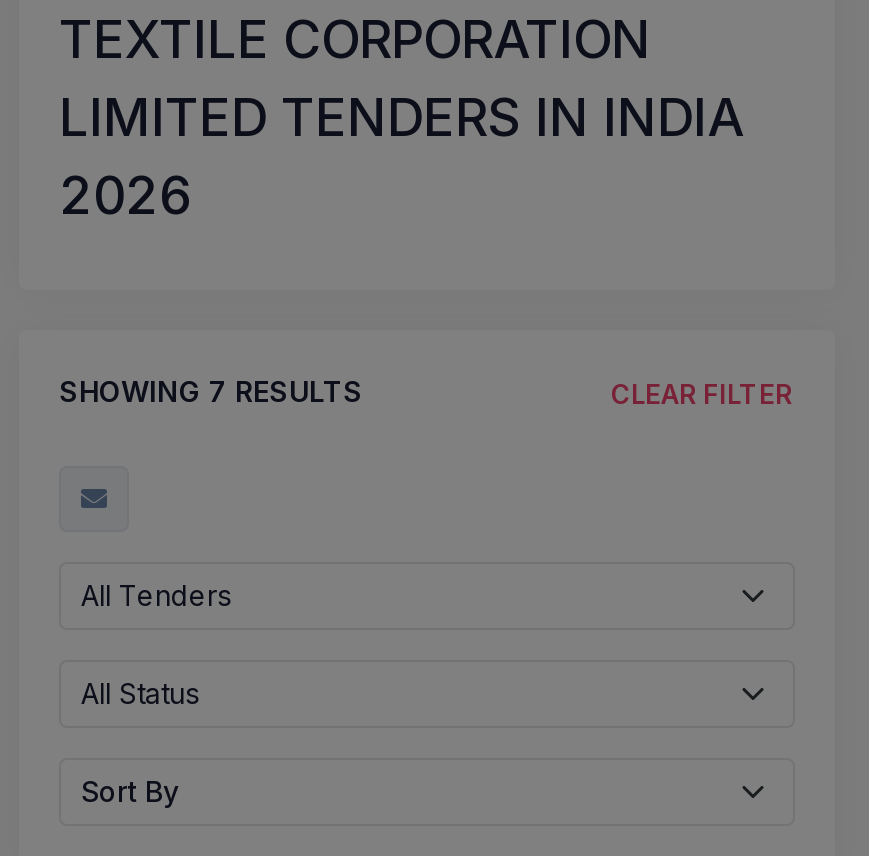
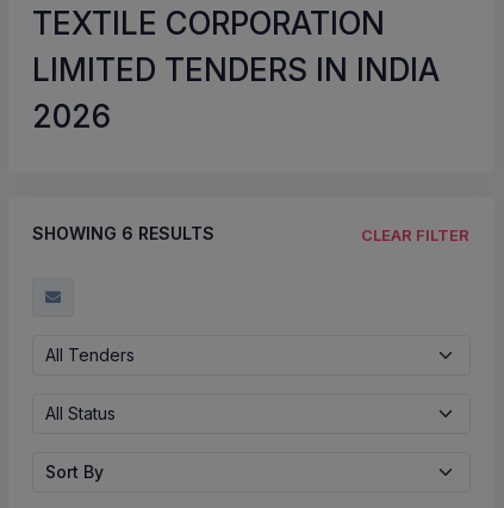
- SHOWING 7 RESULTS
+ SHOWING 6 RESULTS
